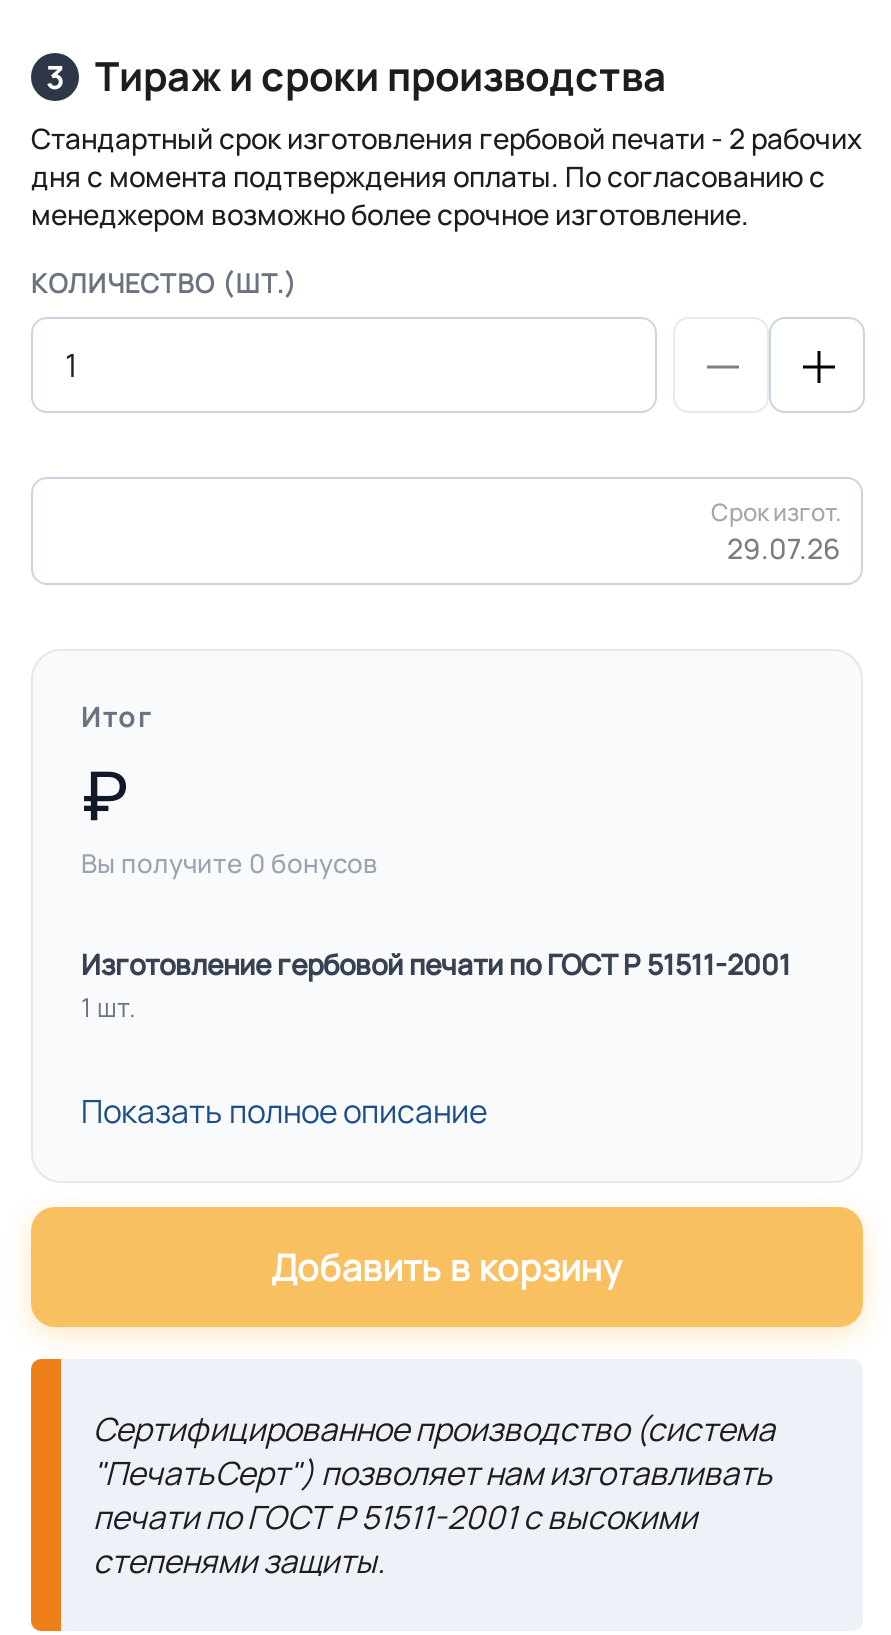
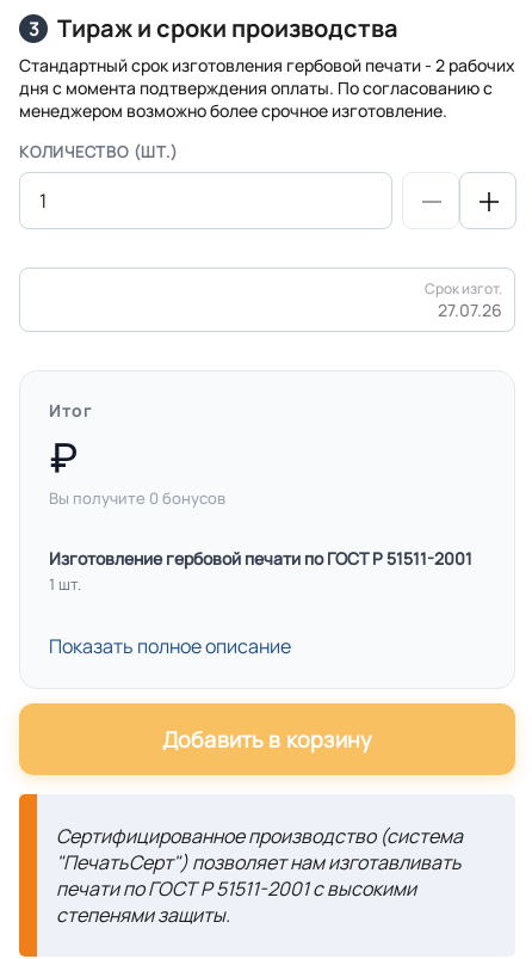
- 29.07.26
+ 27.07.26
